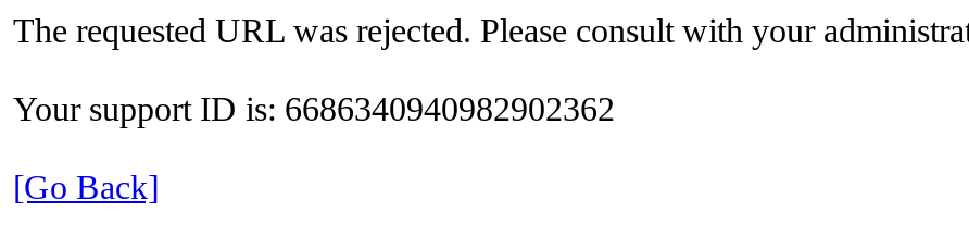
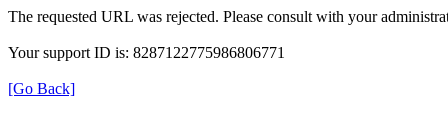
- Your support ID is: 6686340940982902362
+ Your support ID is: 8287122775986806771
